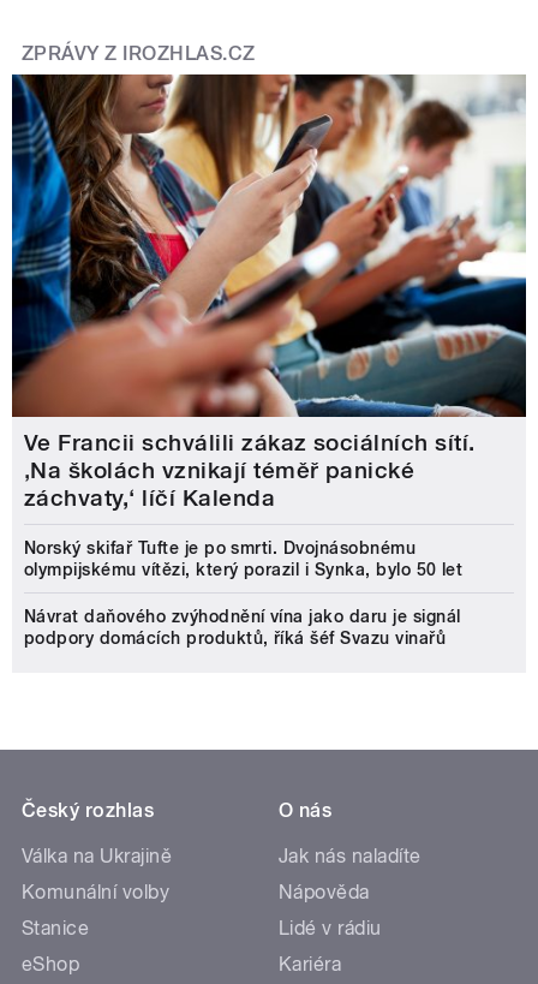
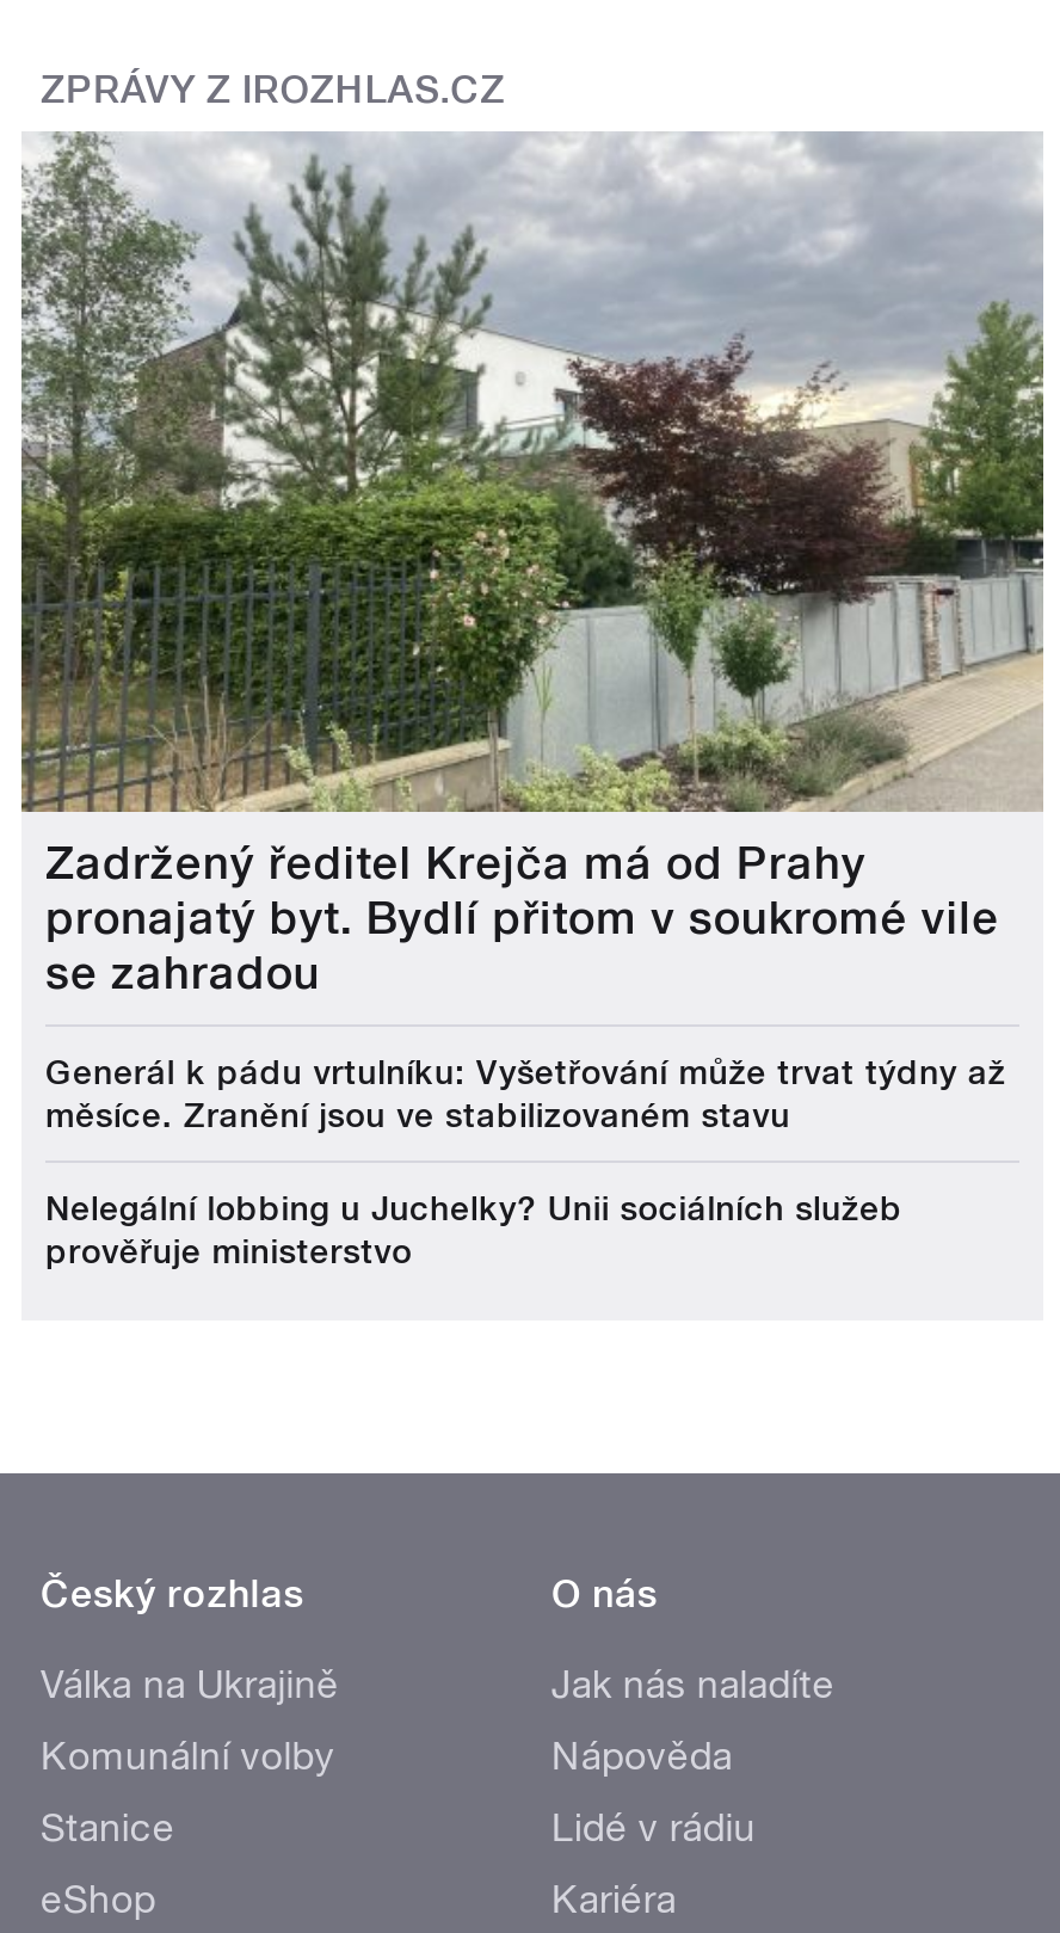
- [image]
- Ve Francii schválili zákaz sociálních sítí.
- ‚Na školách vznikají téměř panické
- záchvaty,‘ líčí Kalenda
+ [image]
+ Zadržený ředitel Krejča má od Prahy
+ pronajatý byt. Bydlí přitom v soukromé vile
+ se zahradou

- Norský skifař Tufte je po smrti. Dvojnásobnému
- olympijskému vítězi, který porazil i Synka, bylo 50 let
+ Generál k pádu vrtulníku: Vyšetřování může trvat týdny až
+ měsíce. Zranění jsou ve stabilizovaném stavu

- Návrat daňového zvýhodnění vína jako daru je signál
- podpory domácích produktů, říká šéf Svazu vinařů
+ Nelegální lobbing u Juchelky? Unii sociálních služeb
+ prověřuje ministerstvo
